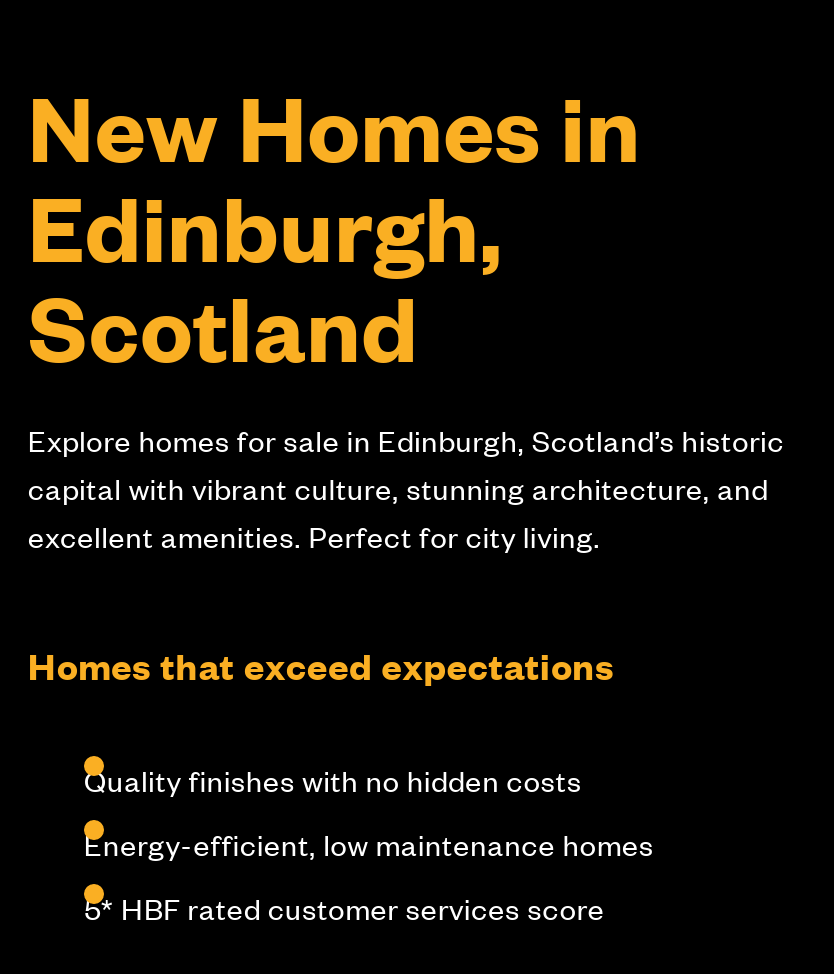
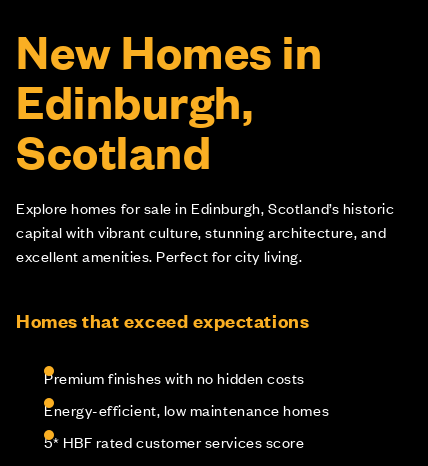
- Quality finishes with no hidden costs
+ Premium finishes with no hidden costs
